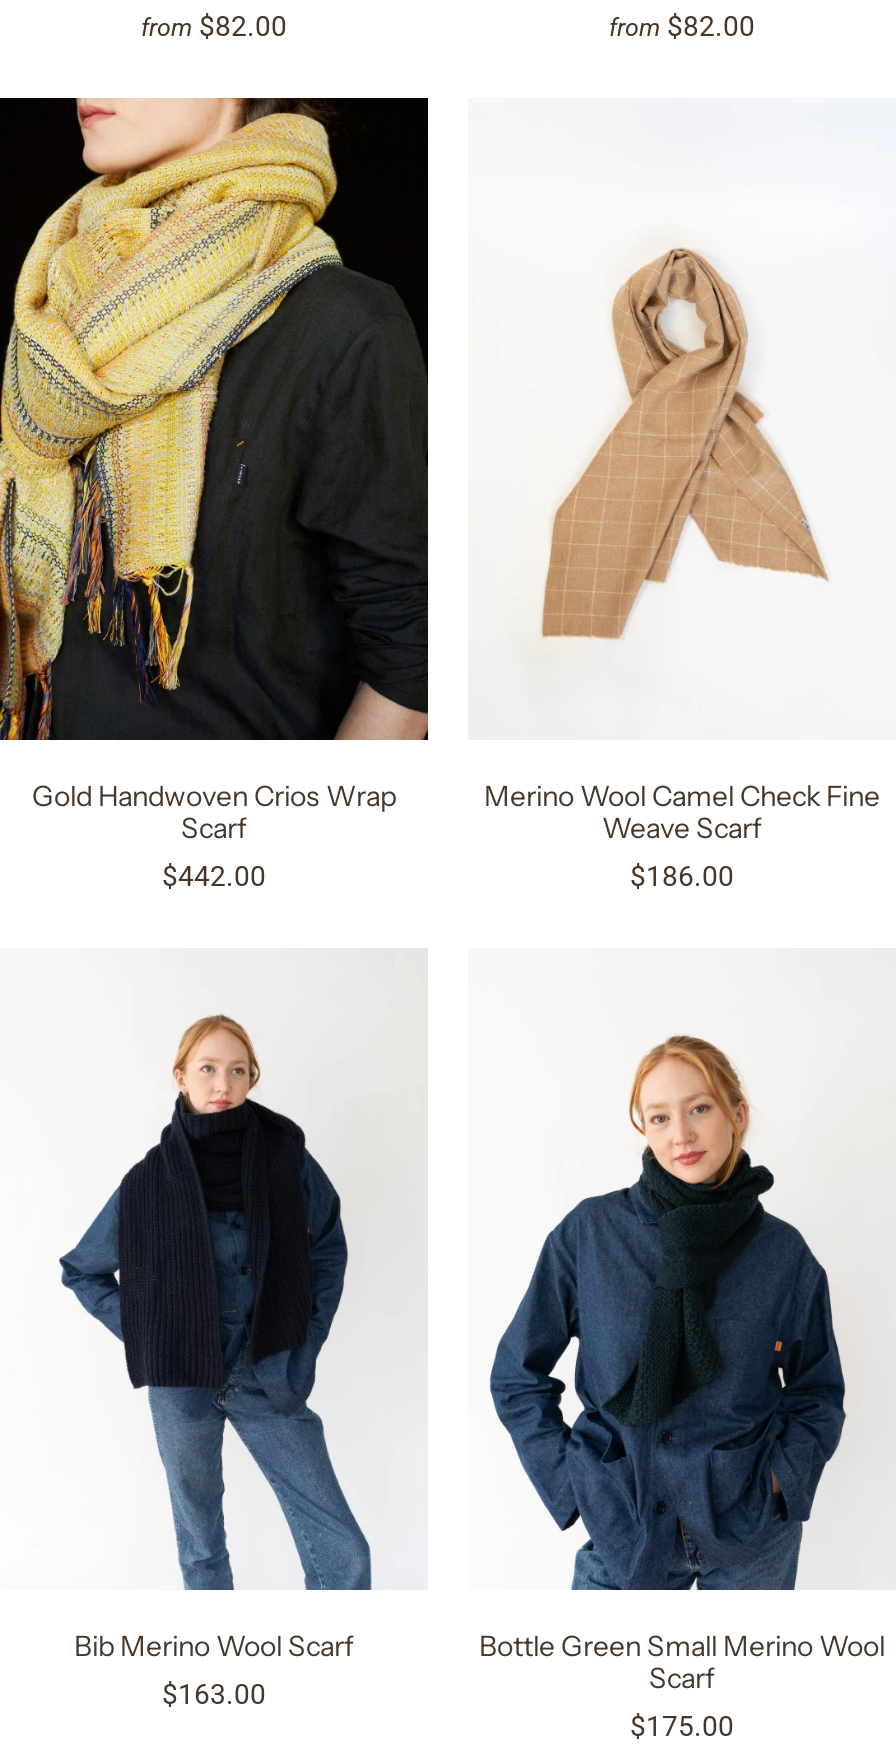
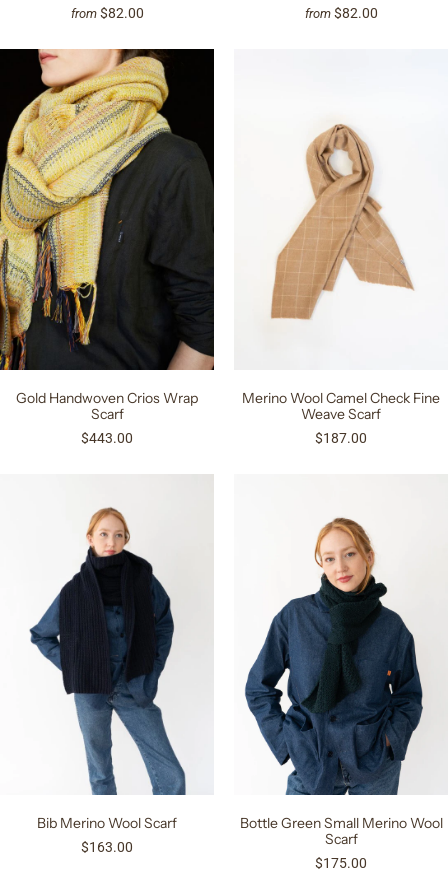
- $442.00
+ $443.00

- $186.00
+ $187.00
